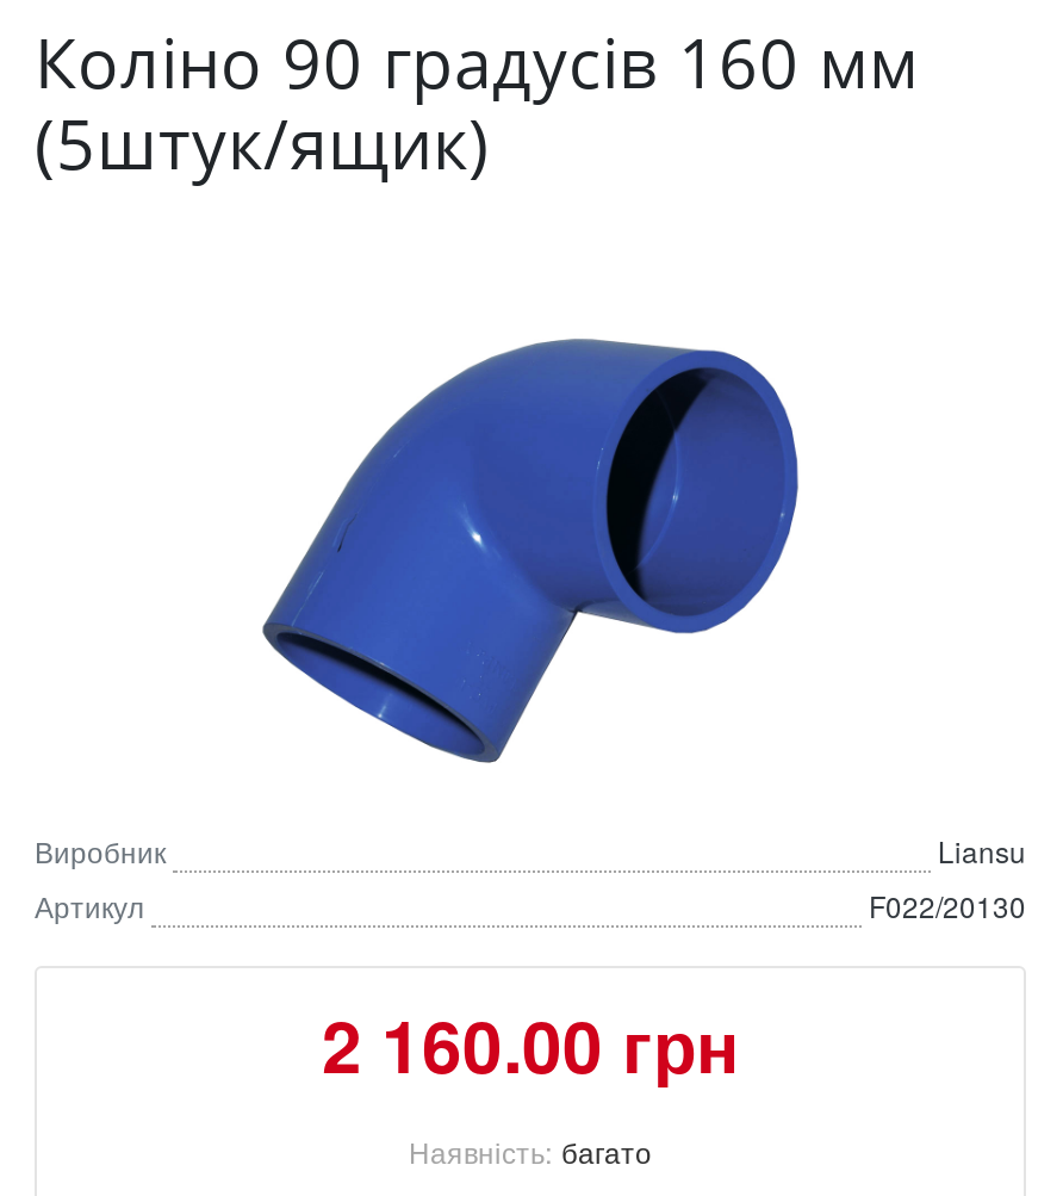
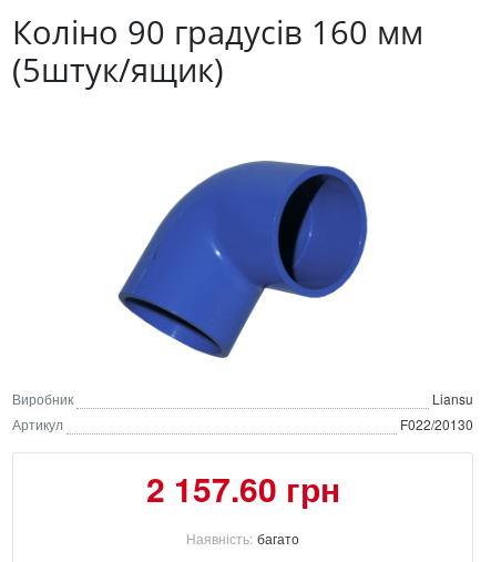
- 2 160.00 грн
+ 2 157.60 грн
